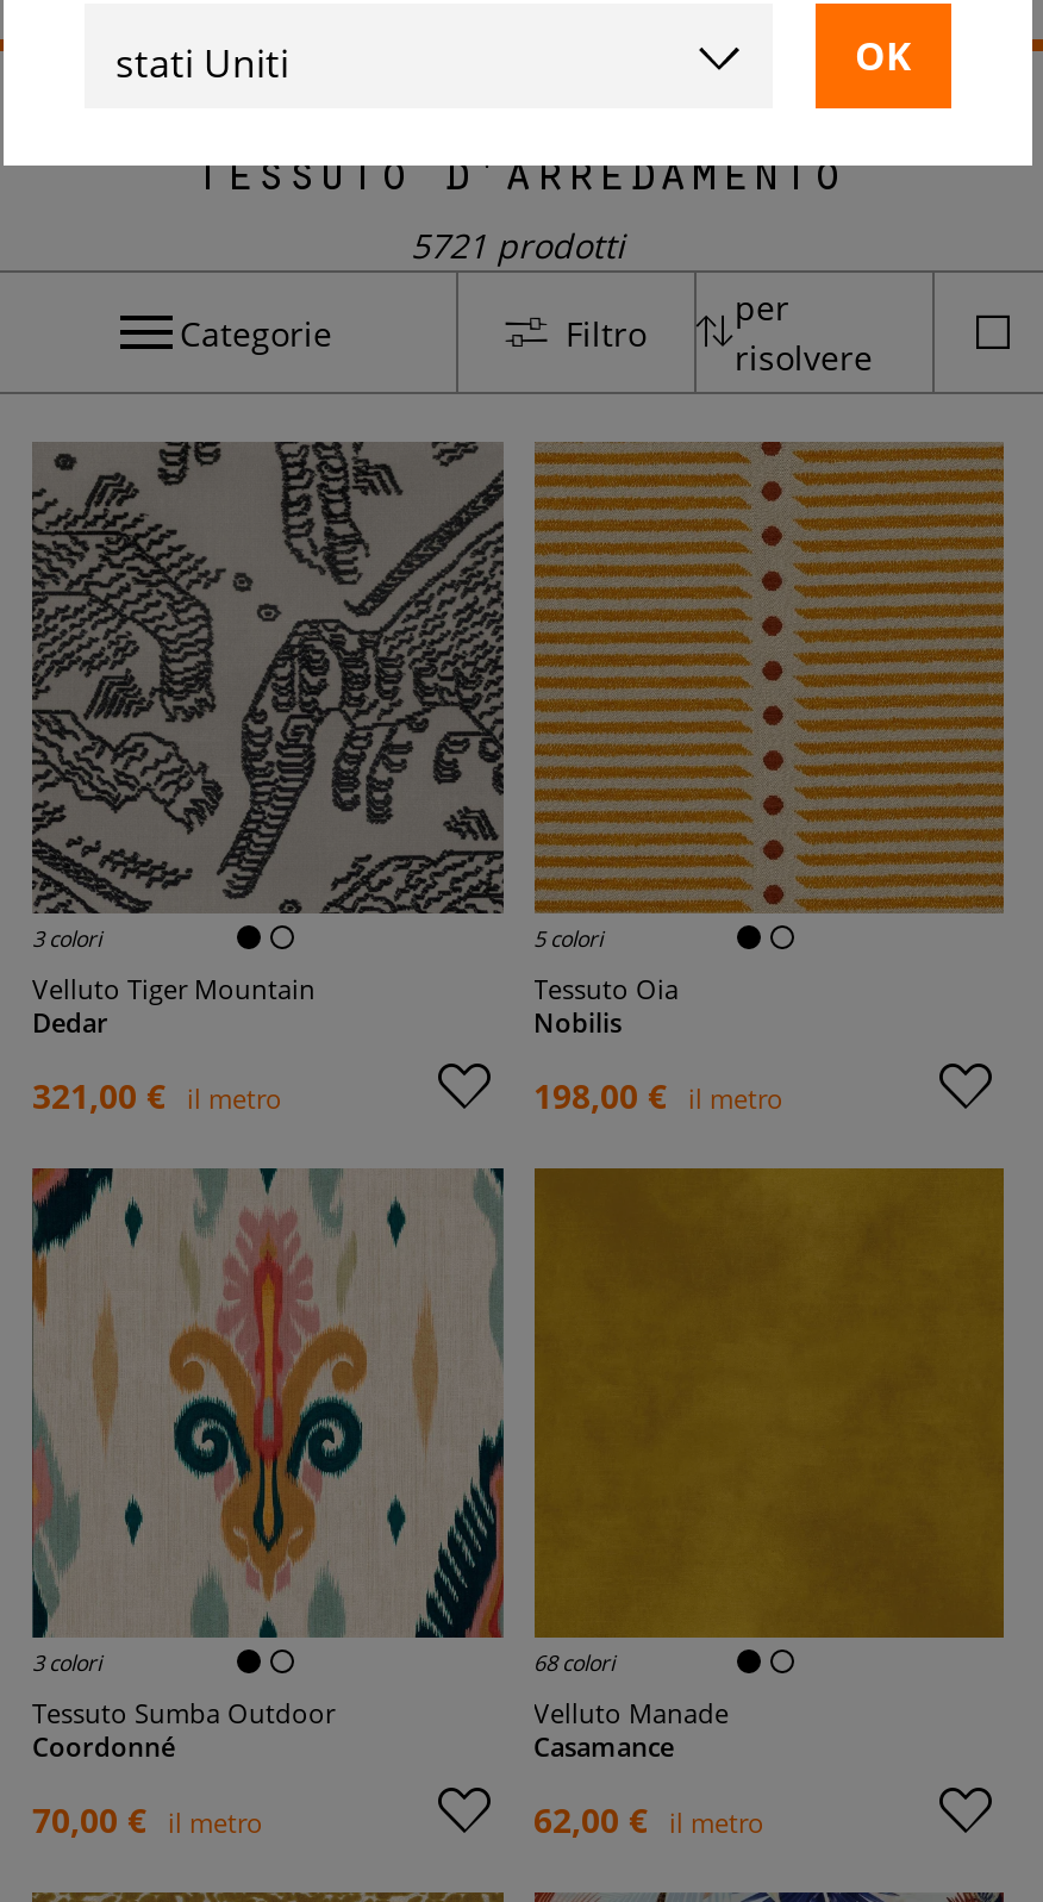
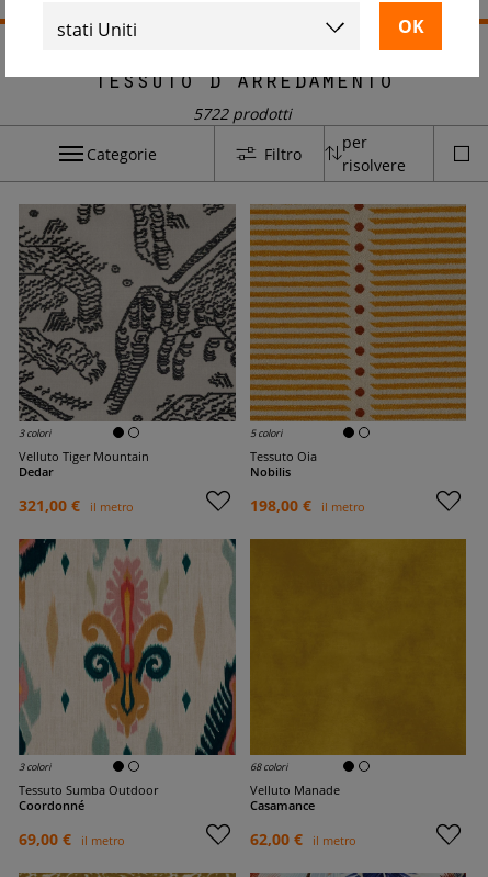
- 5721 prodotti
+ 5722 prodotti

- 70,00 € il metro
+ 69,00 € il metro
